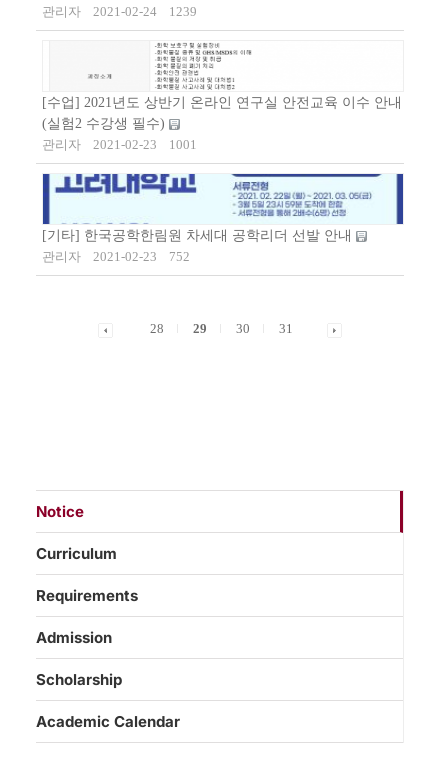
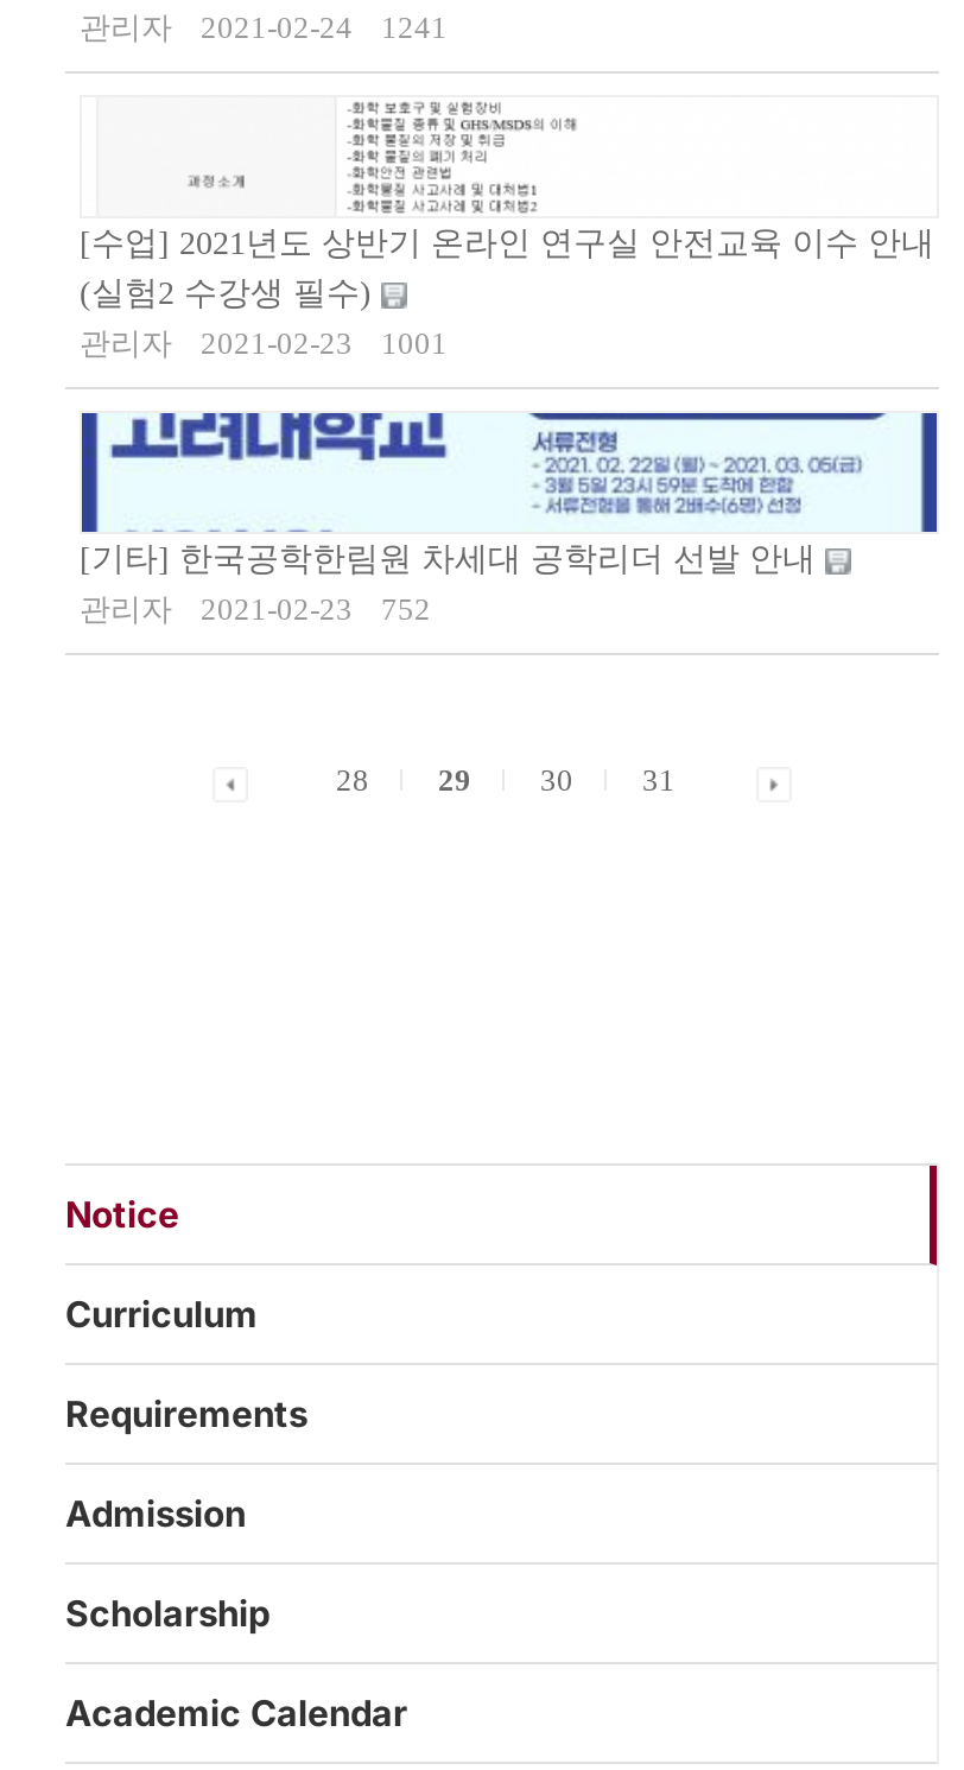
- 관리자 2021-02-24 1239
+ 관리자 2021-02-24 1241
